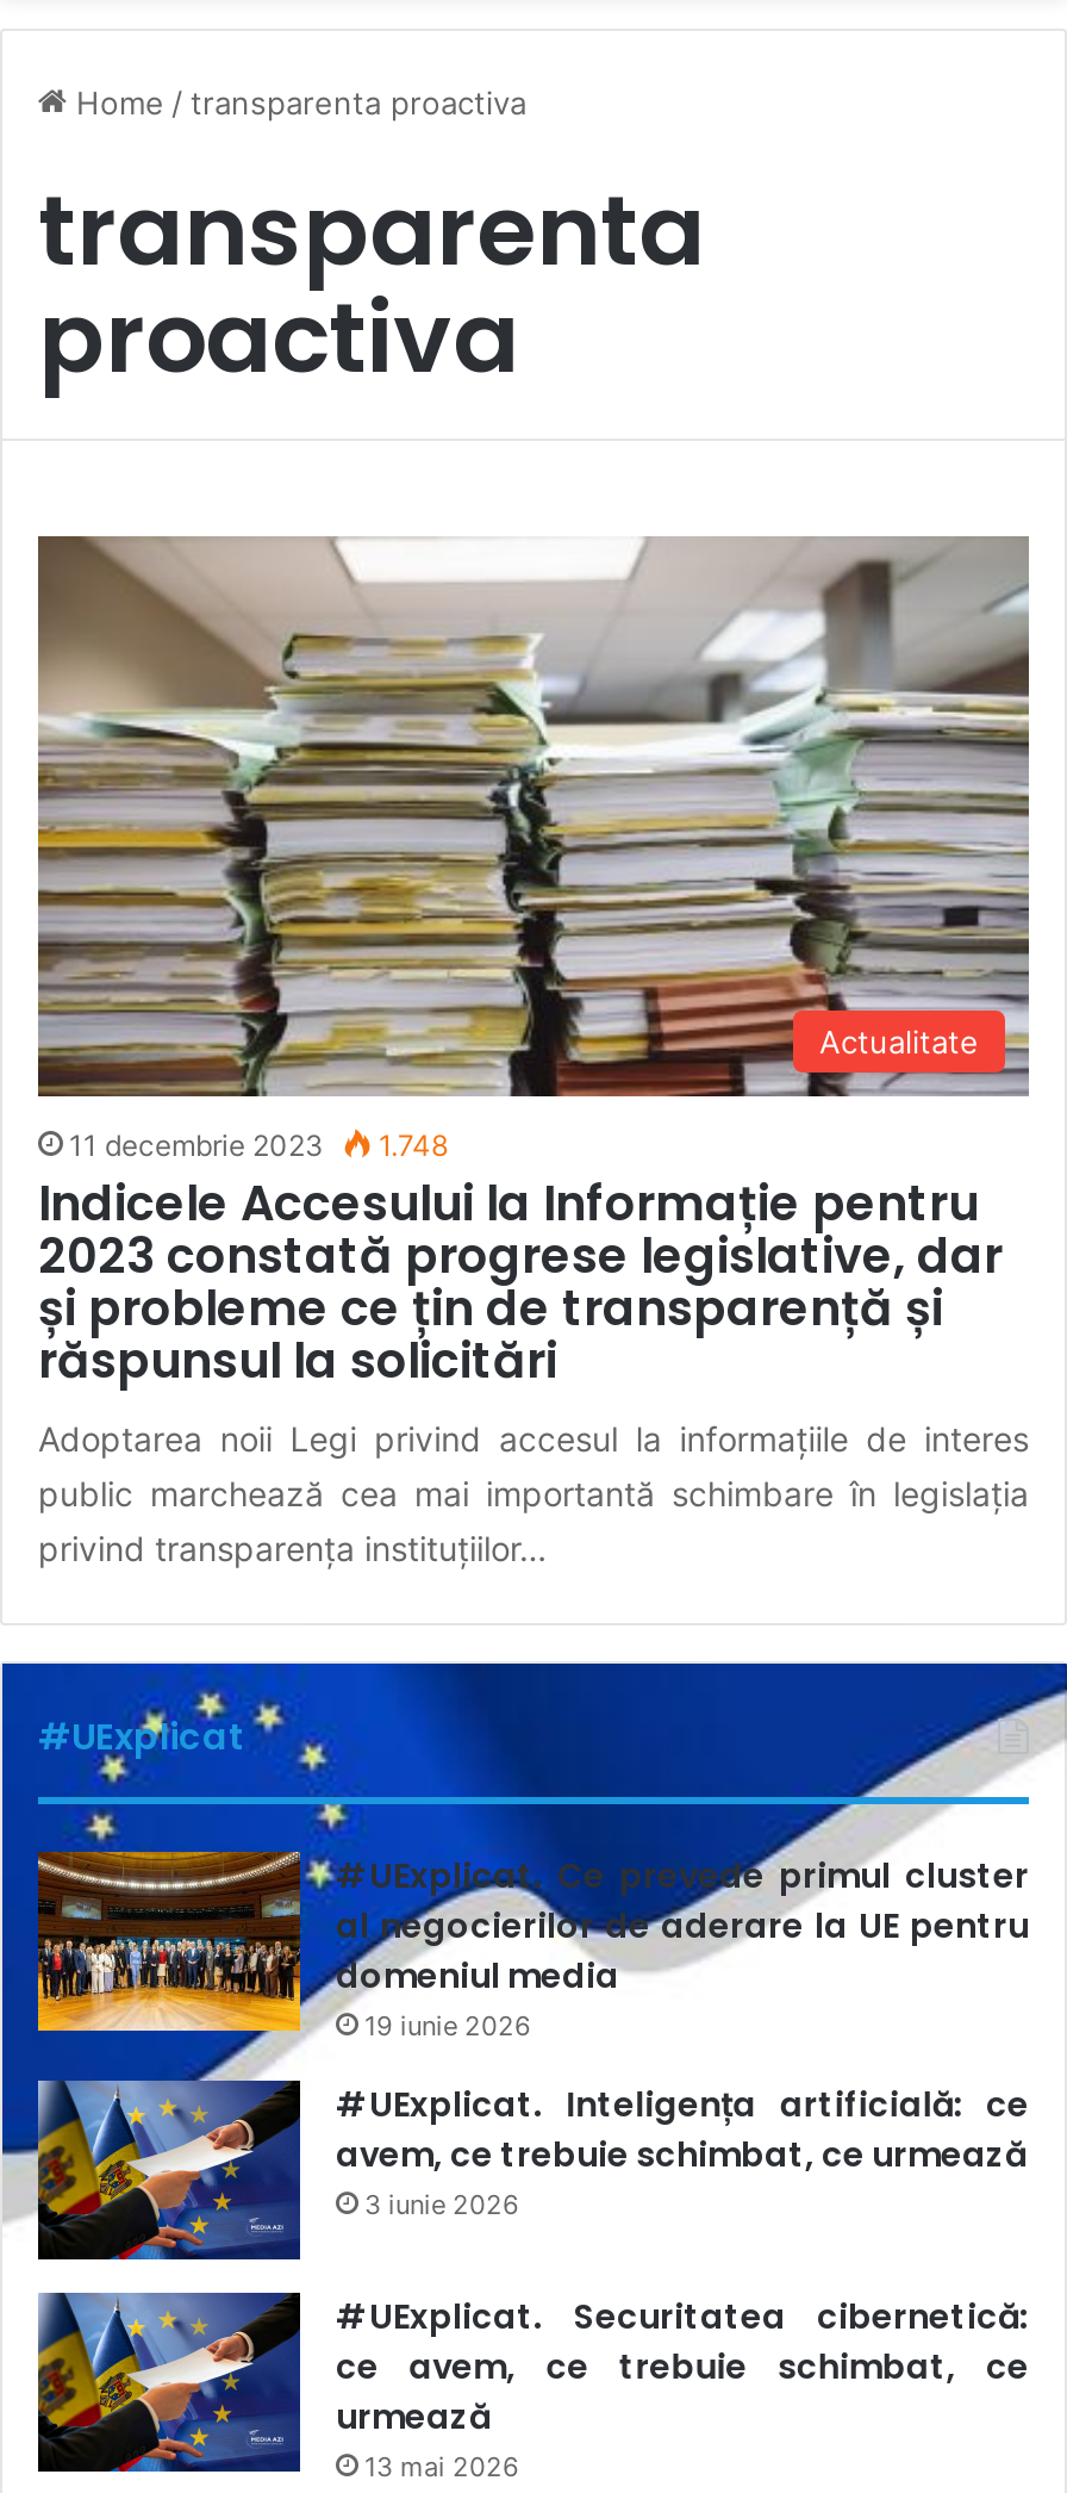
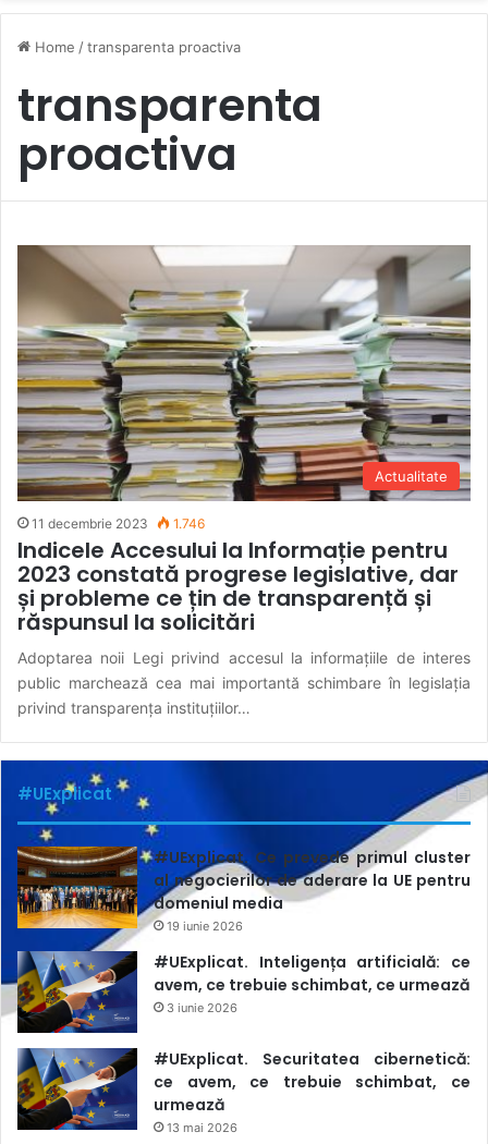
- 11 decembrie 2023 1.748
+ 11 decembrie 2023 1.746
